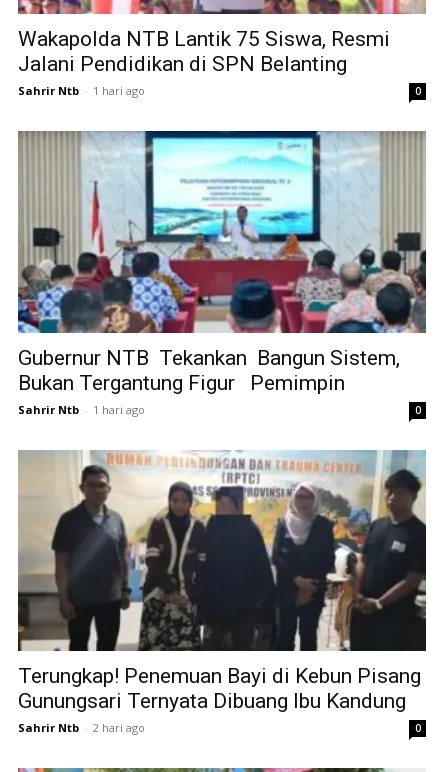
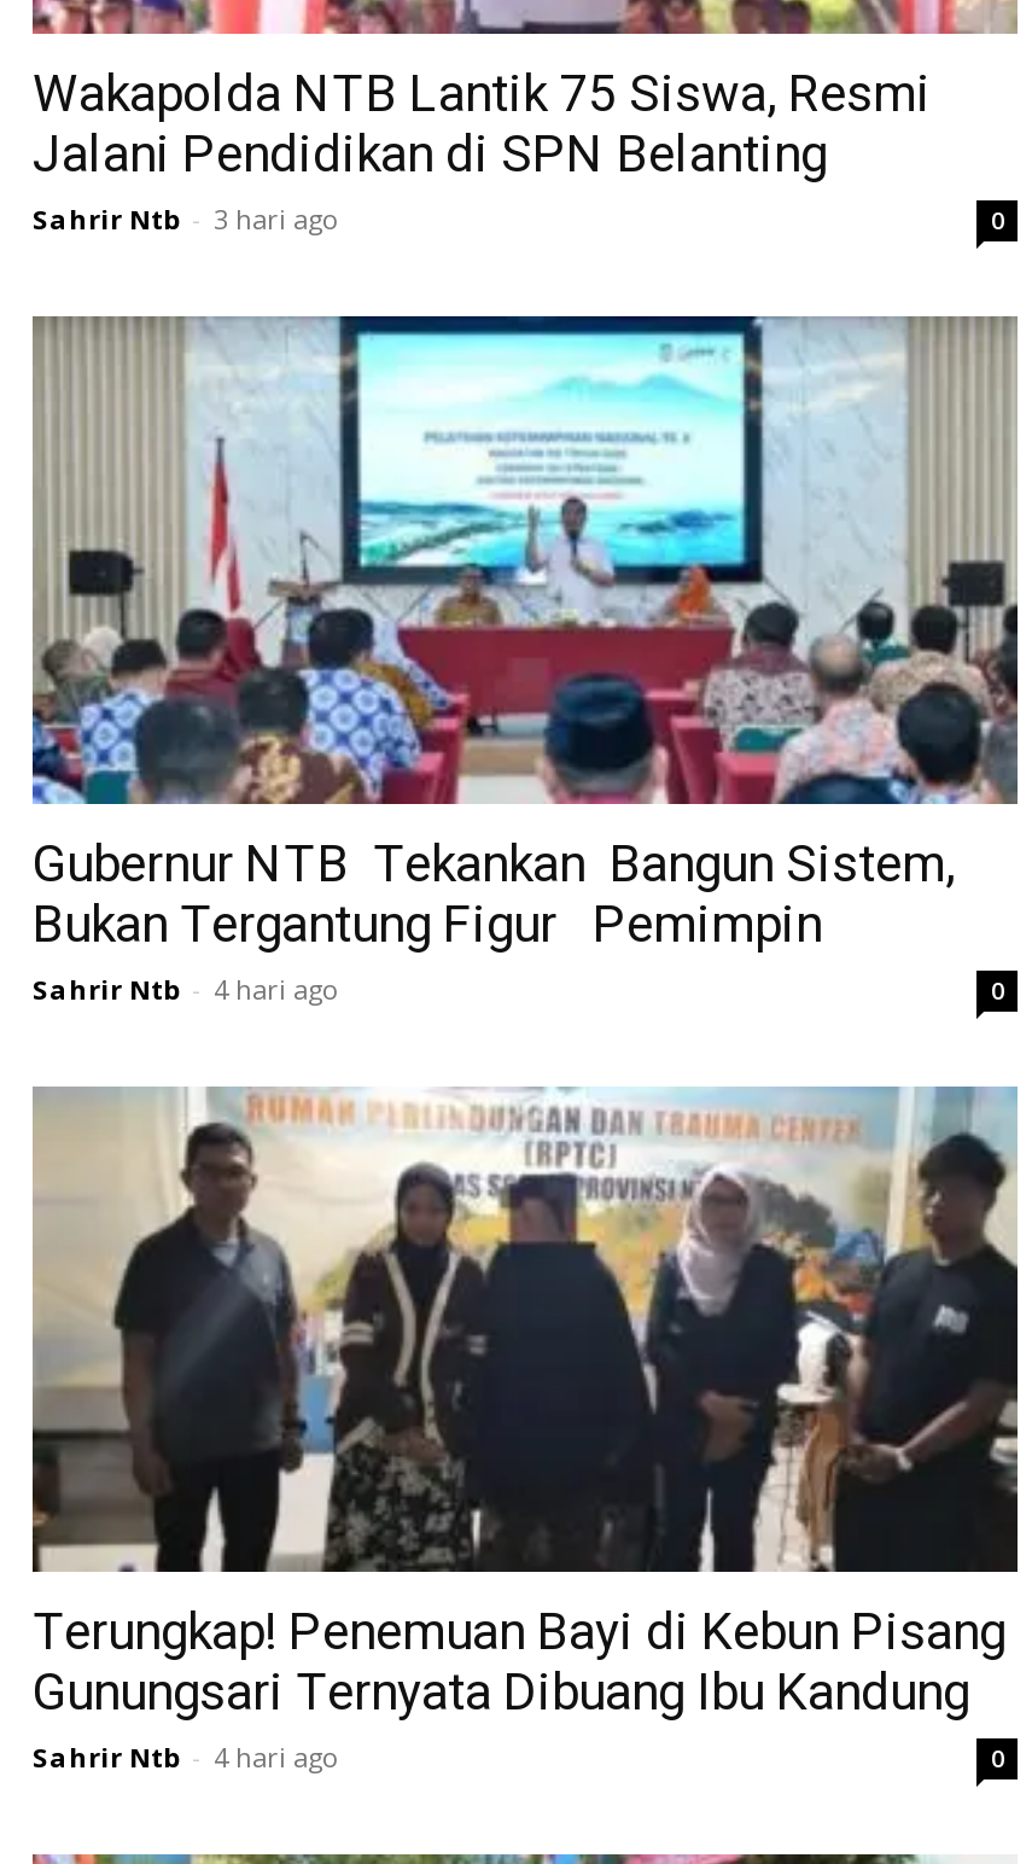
- Sahrir Ntb - 1 hari ago
+ Sahrir Ntb - 3 hari ago

- Sahrir Ntb - 1 hari ago
+ Sahrir Ntb - 4 hari ago

- Sahrir Ntb - 2 hari ago
+ Sahrir Ntb - 4 hari ago
